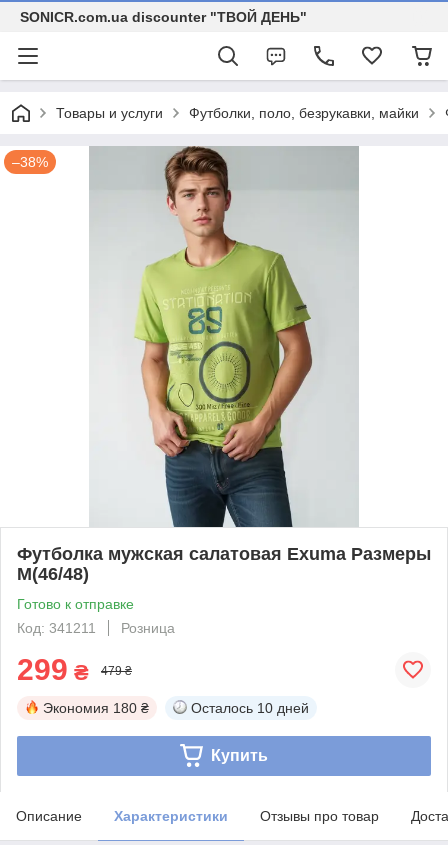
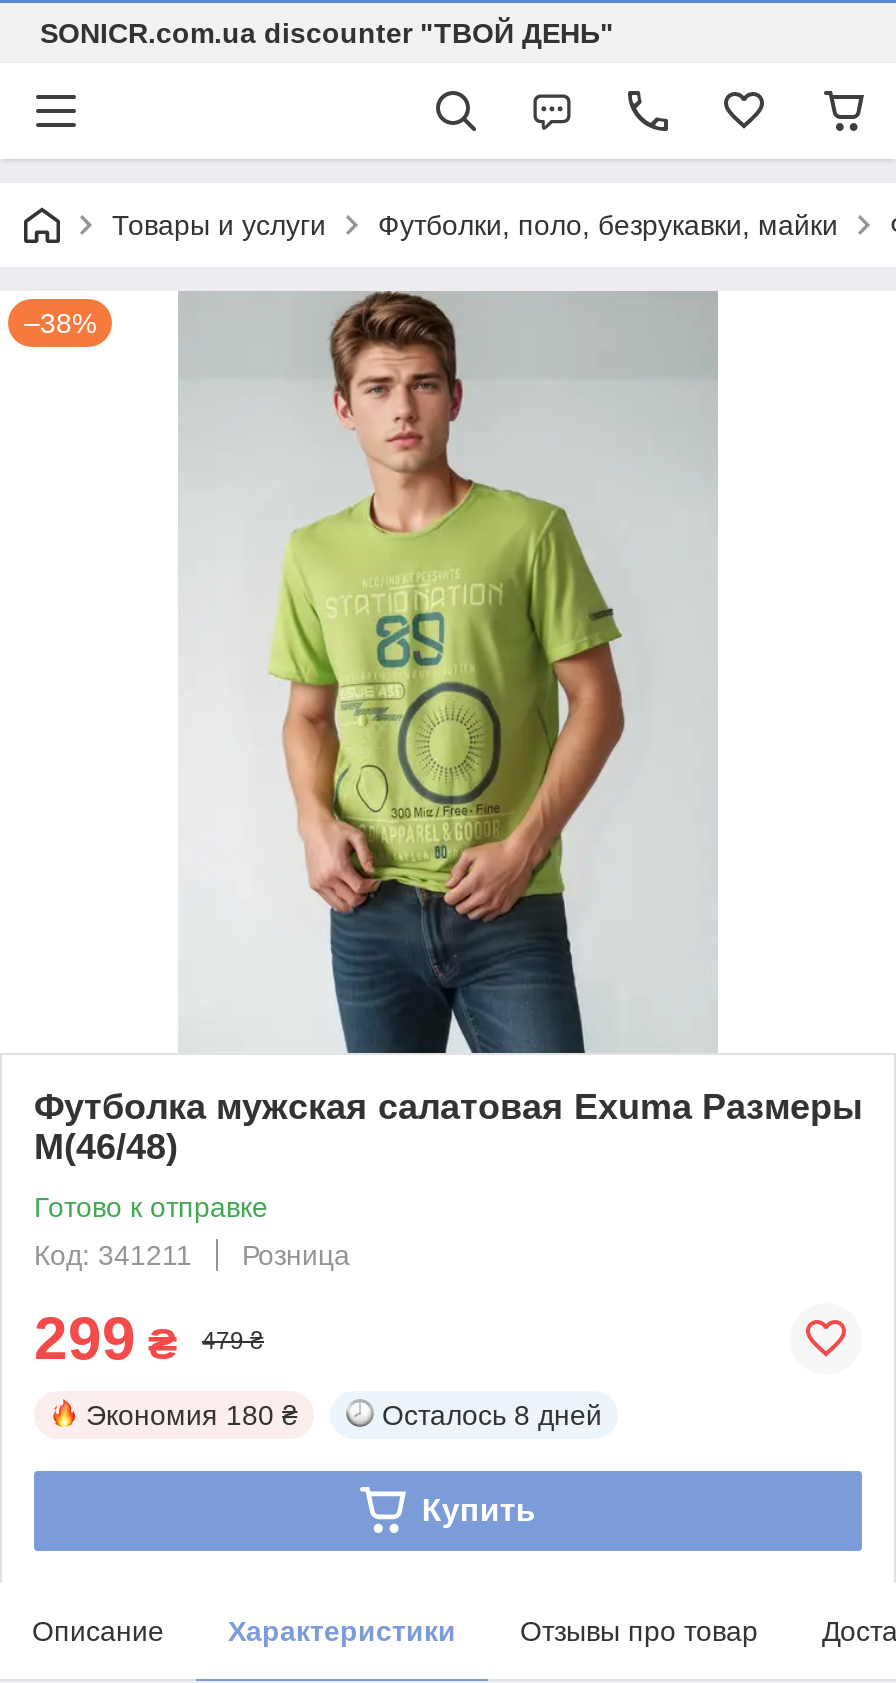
- Осталось 10 дней
+ Осталось 8 дней
